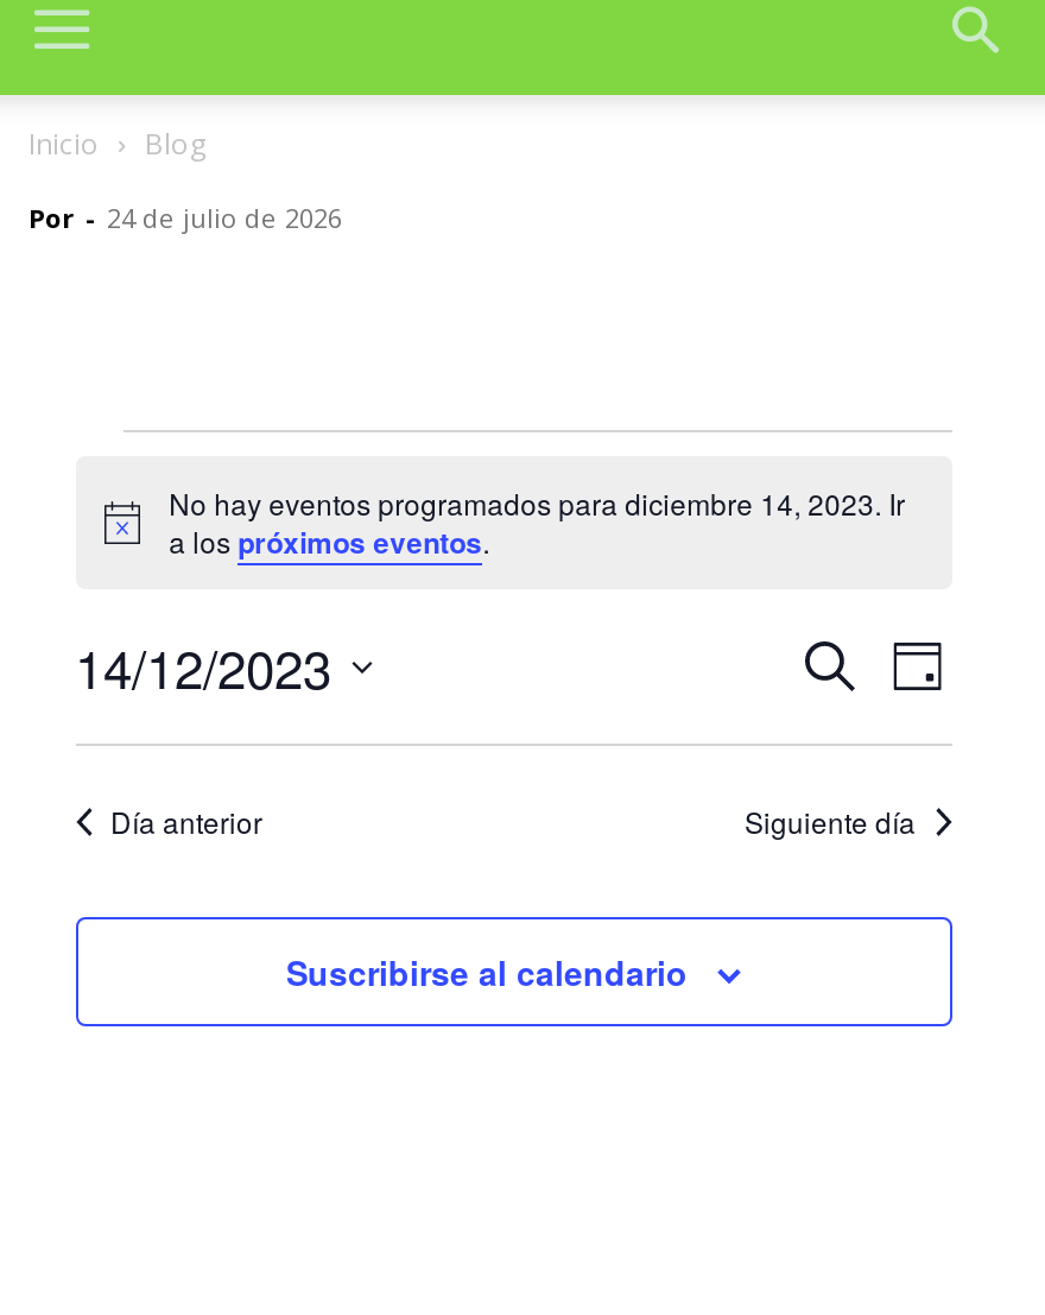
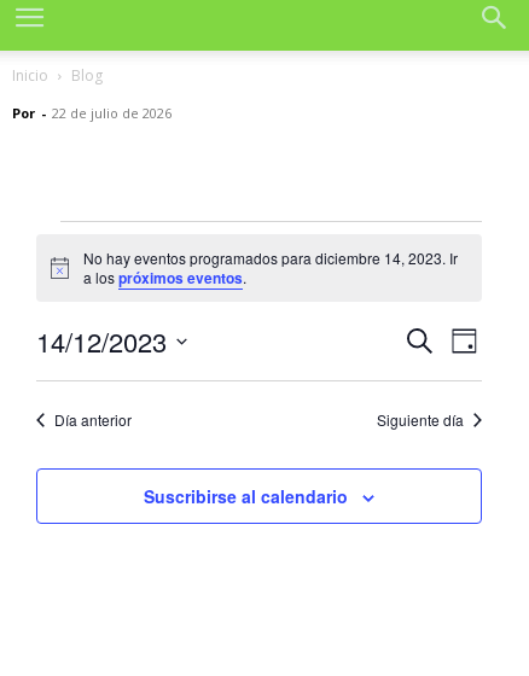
- Por - 24 de julio de 2026
+ Por - 22 de julio de 2026
